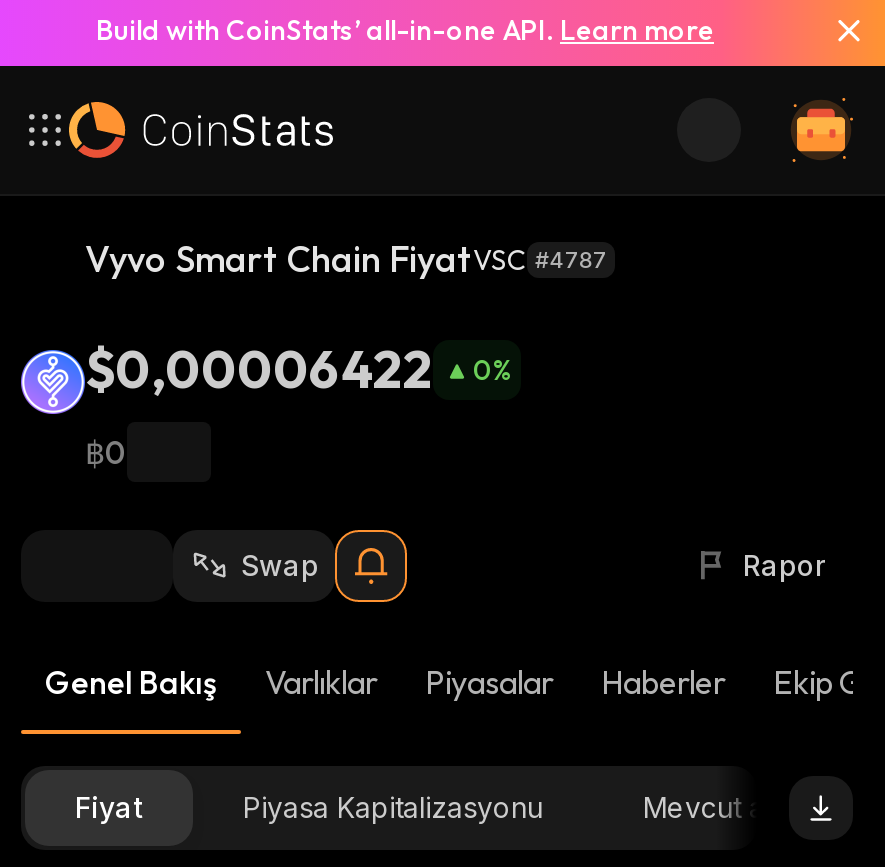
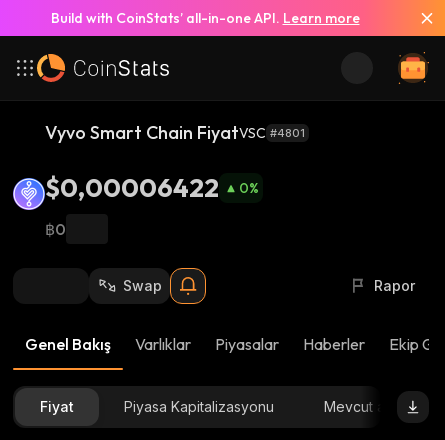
- Vyvo Smart Chain FiyatVSC #4787
+ Vyvo Smart Chain FiyatVSC #4801
